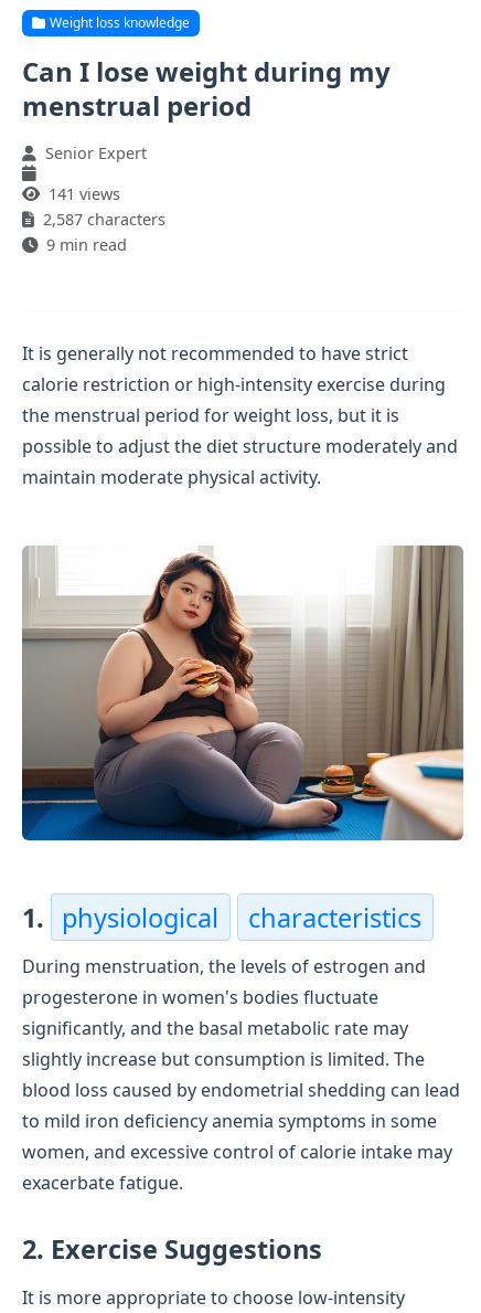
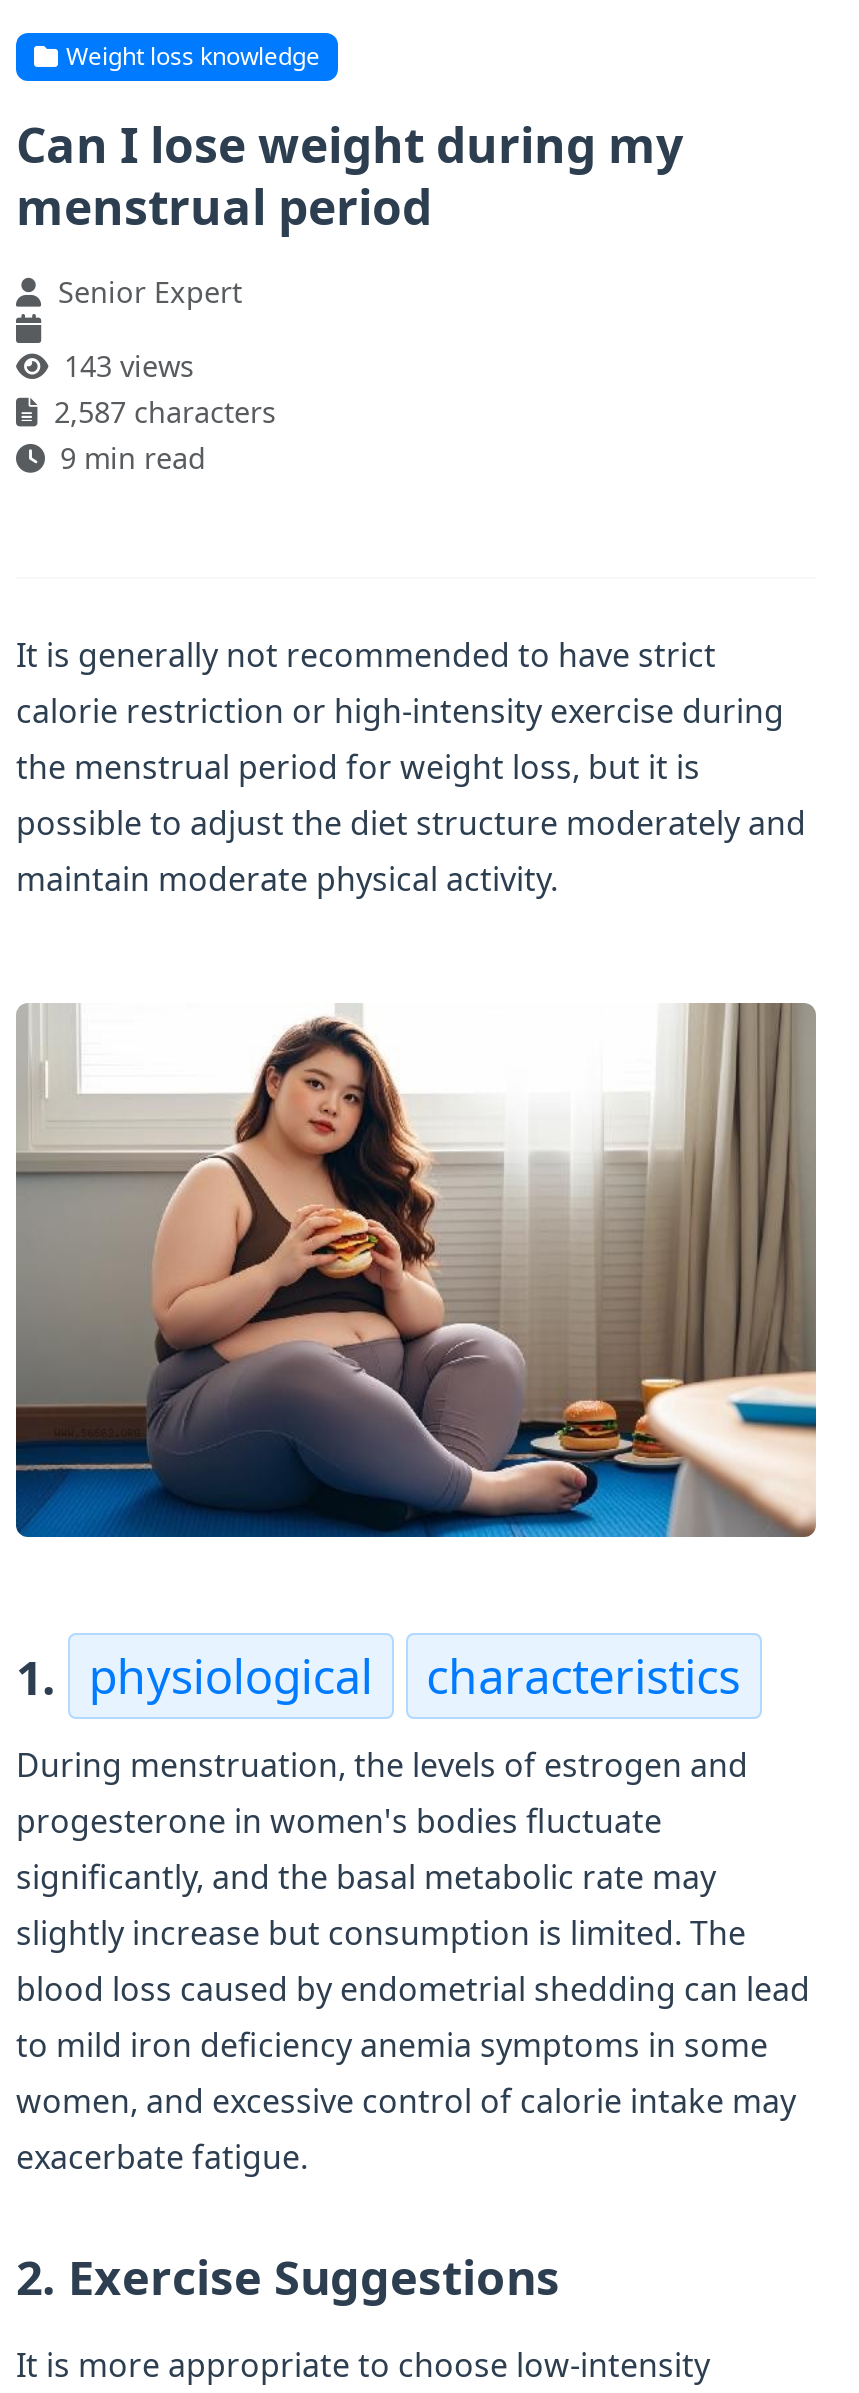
- 141 views
+ 143 views
